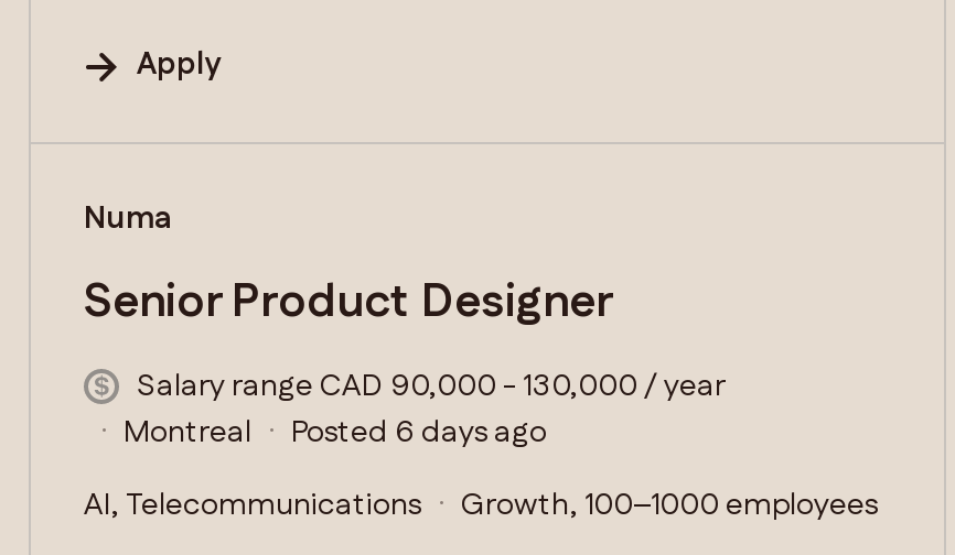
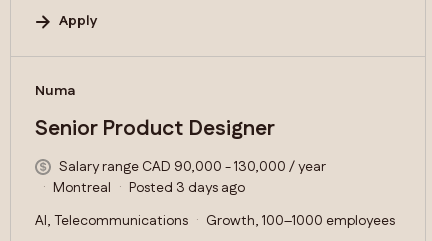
- Posted 6 days ago
+ Posted 3 days ago
